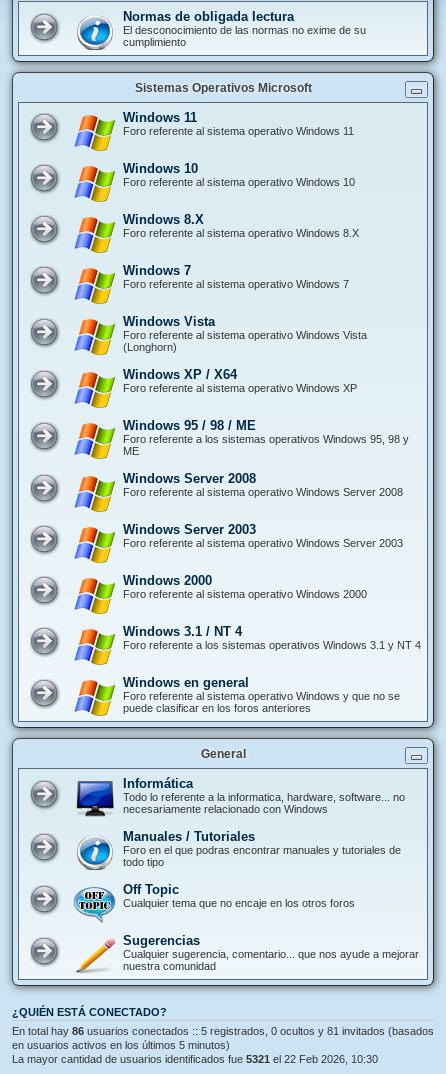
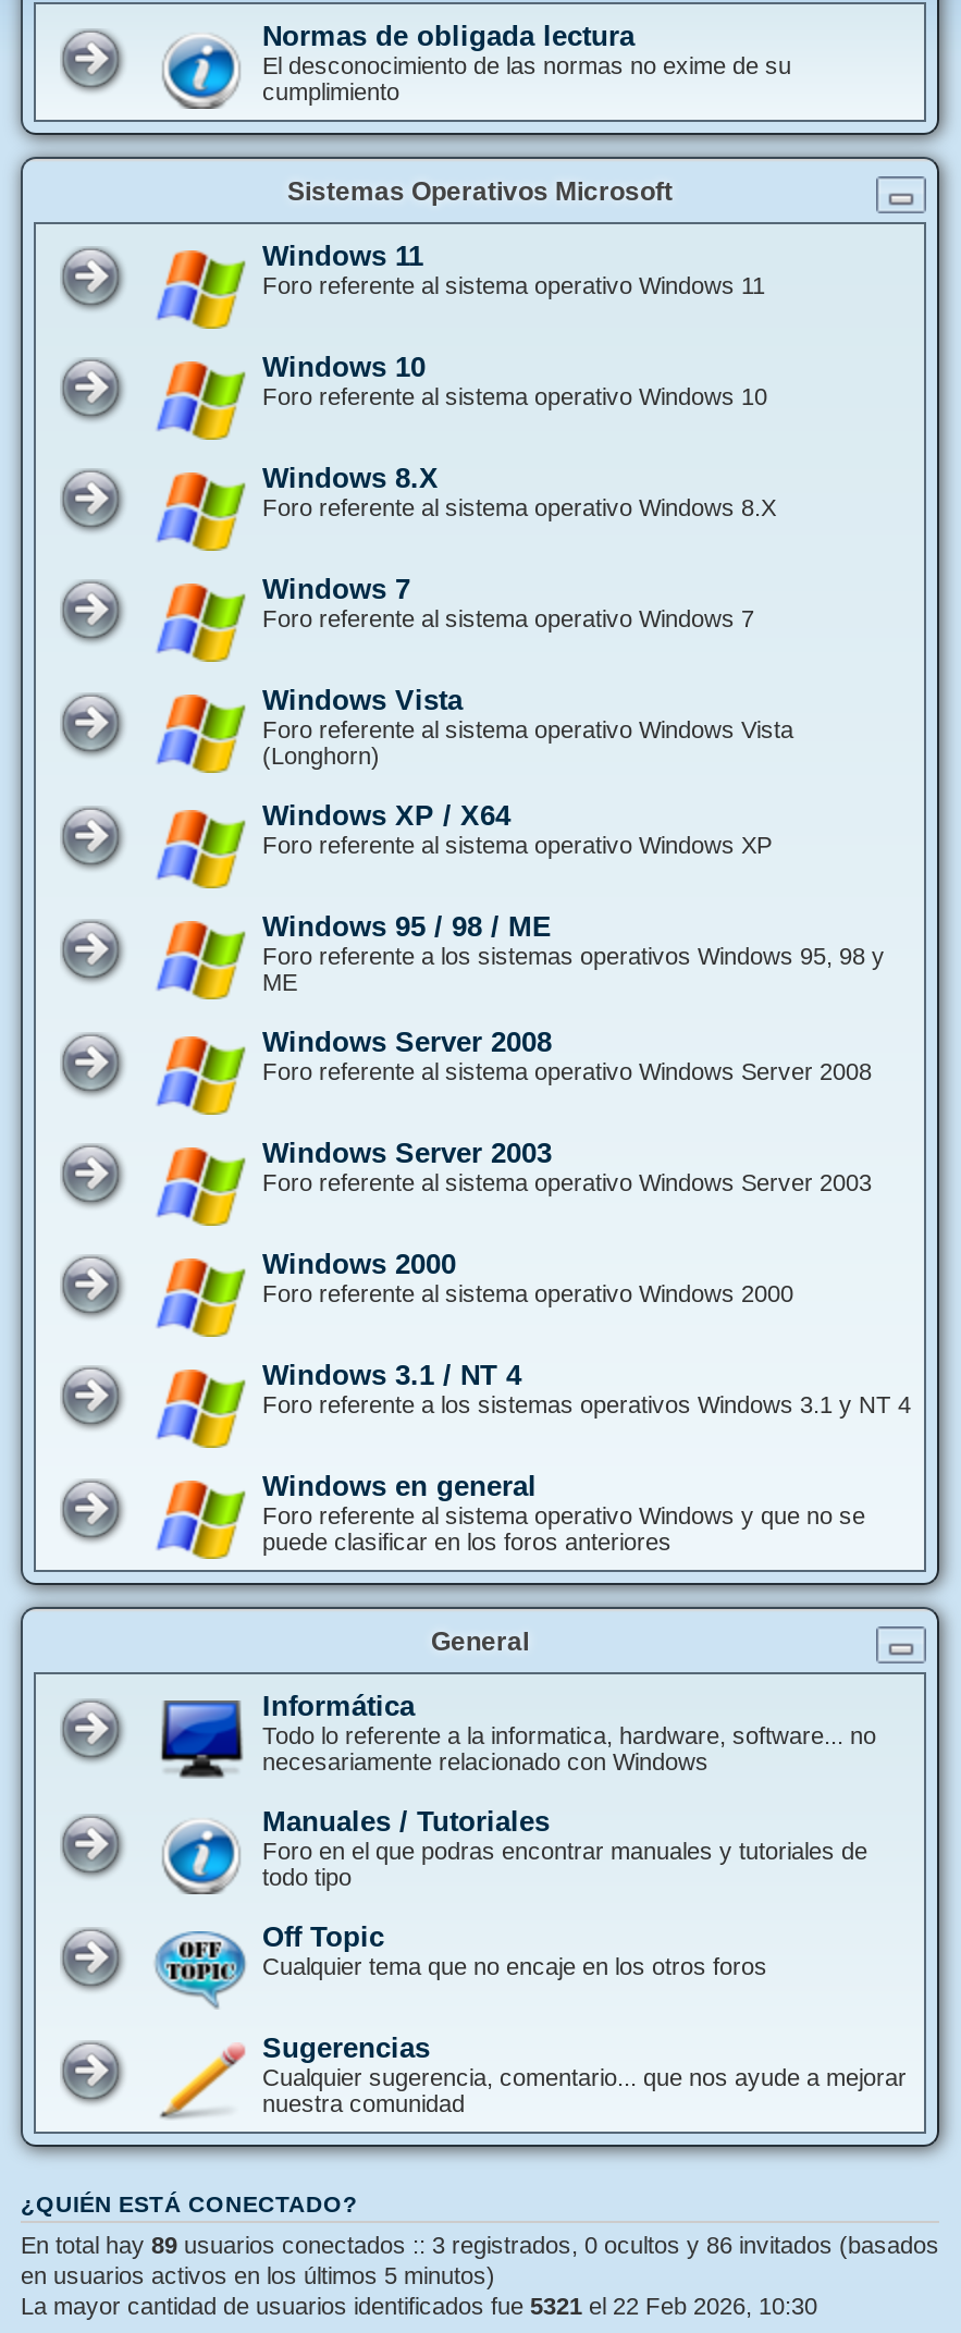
- En total hay 86 usuarios conectados :: 5 registrados, 0 ocultos y 81 invitados (basados
+ En total hay 89 usuarios conectados :: 3 registrados, 0 ocultos y 86 invitados (basados
